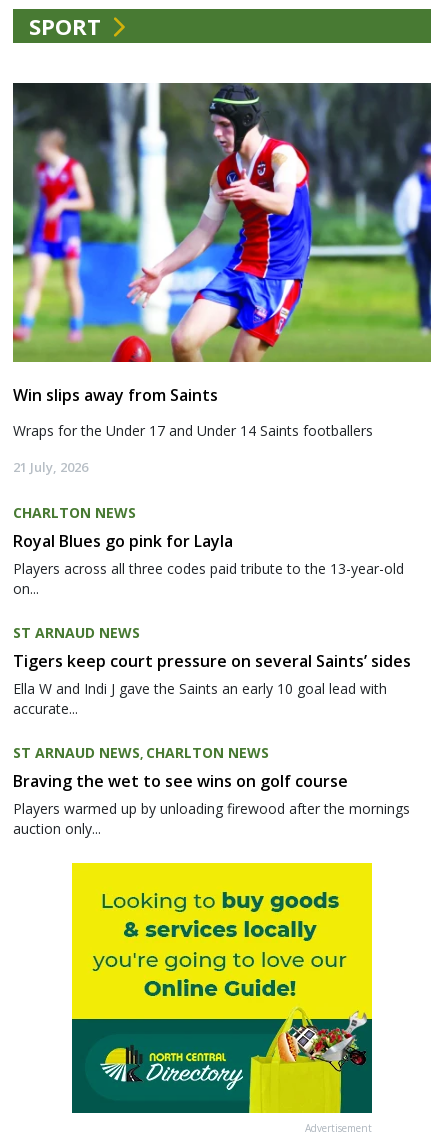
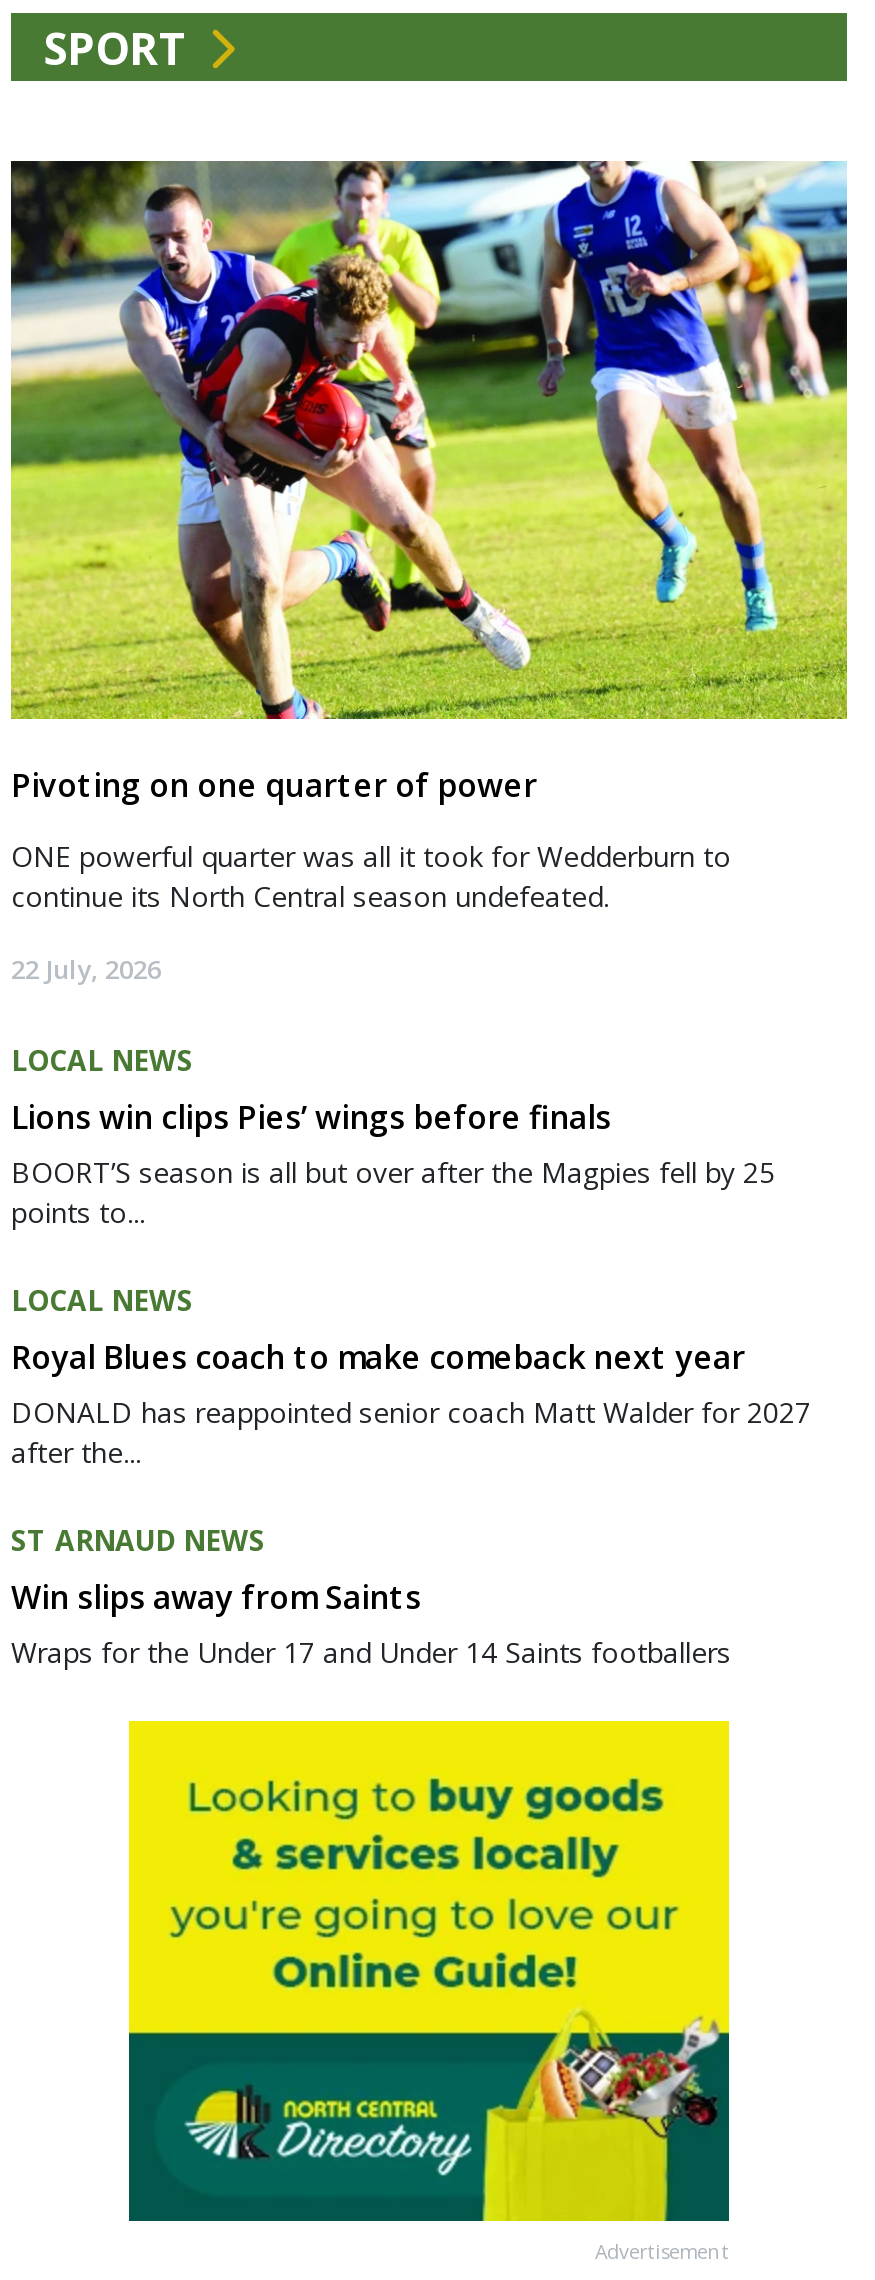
+ Pivoting on one quarter of power
+ ONE powerful quarter was all it took for Wedderburn to
+ continue its North Central season undefeated.
+ 22 July, 2026
+ LOCAL NEWS
+ Lions win clips Pies’ wings before finals
+ BOORT’S season is all but over after the Magpies fell by 25
+ points to...
+ LOCAL NEWS
+ Royal Blues coach to make comeback next year
+ DONALD has reappointed senior coach Matt Walder for 2027
+ after the...

- [image]
+ [image]

moved down: Win slips away from Saints

moved down: Wraps for the Under 17 and Under 14 Saints footballers

- 21 July, 2026
- CHARLTON NEWS
- Royal Blues go pink for Layla
- Players across all three codes paid tribute to the 13-year-old
- on...
- Tigers keep court pressure on several Saints’ sides
- Ella W and Indi J gave the Saints an early 10 goal lead with
- accurate...
- ST ARNAUD NEWS, CHARLTON NEWS
- Braving the wet to see wins on golf course
- Players warmed up by unloading firewood after the mornings
- auction only...

moved up: ST ARNAUD NEWS
